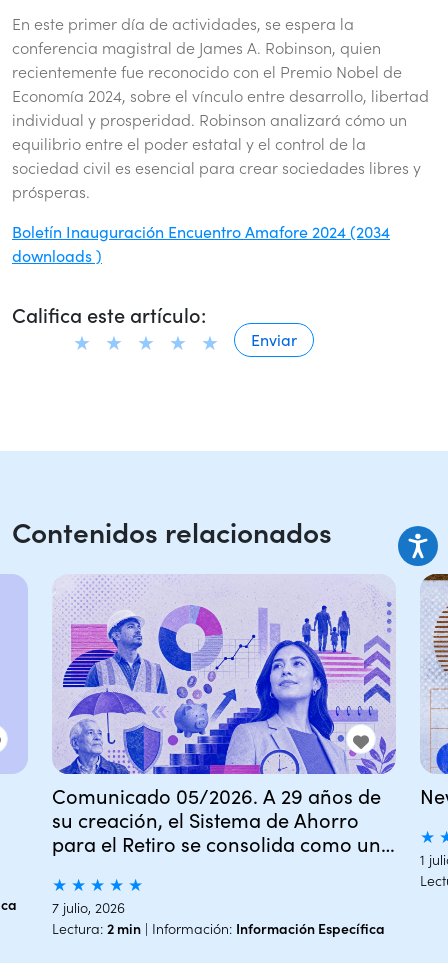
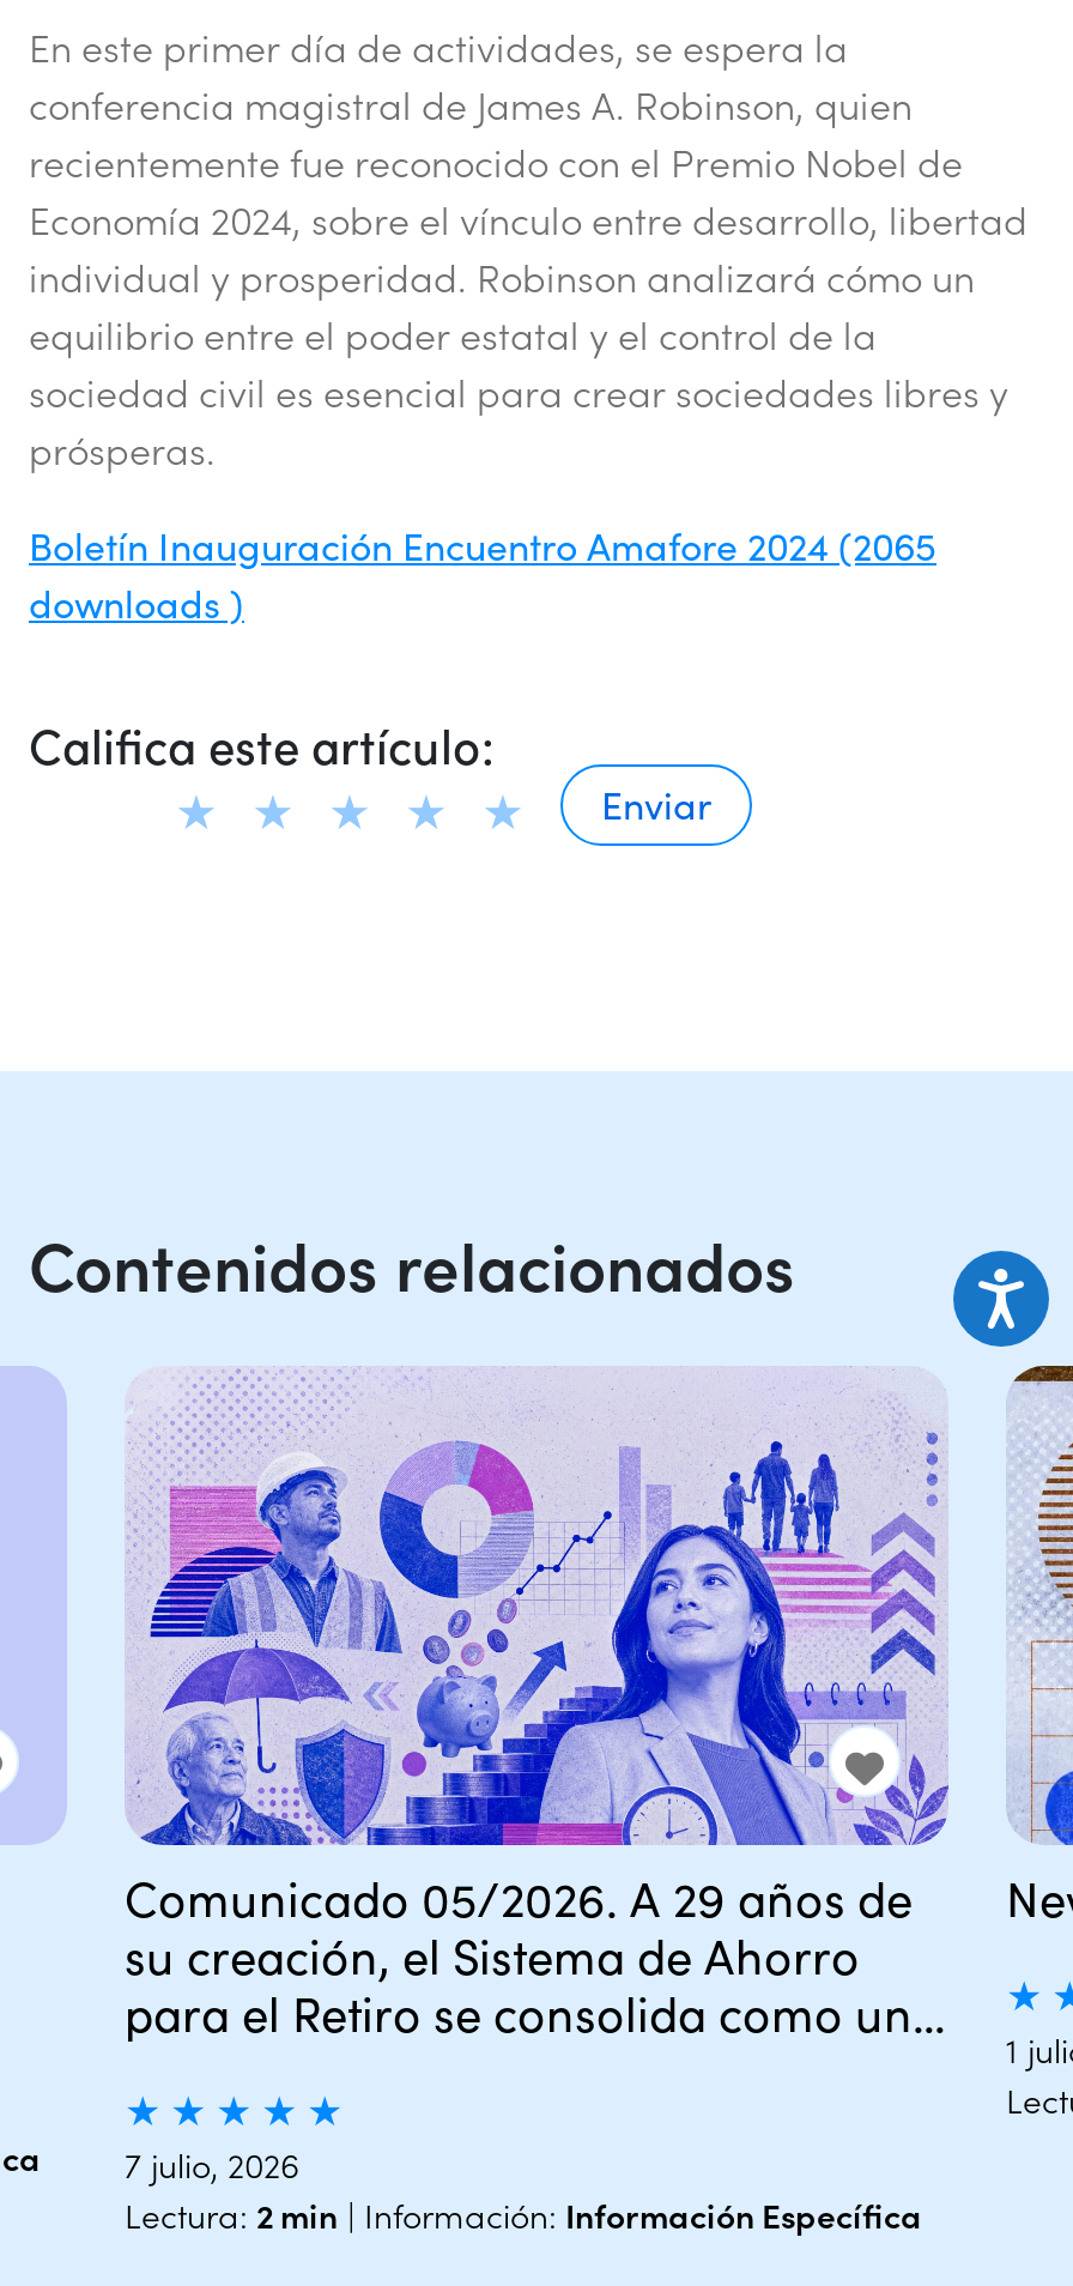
- Boletín Inauguración Encuentro Amafore 2024 (2034
+ Boletín Inauguración Encuentro Amafore 2024 (2065
